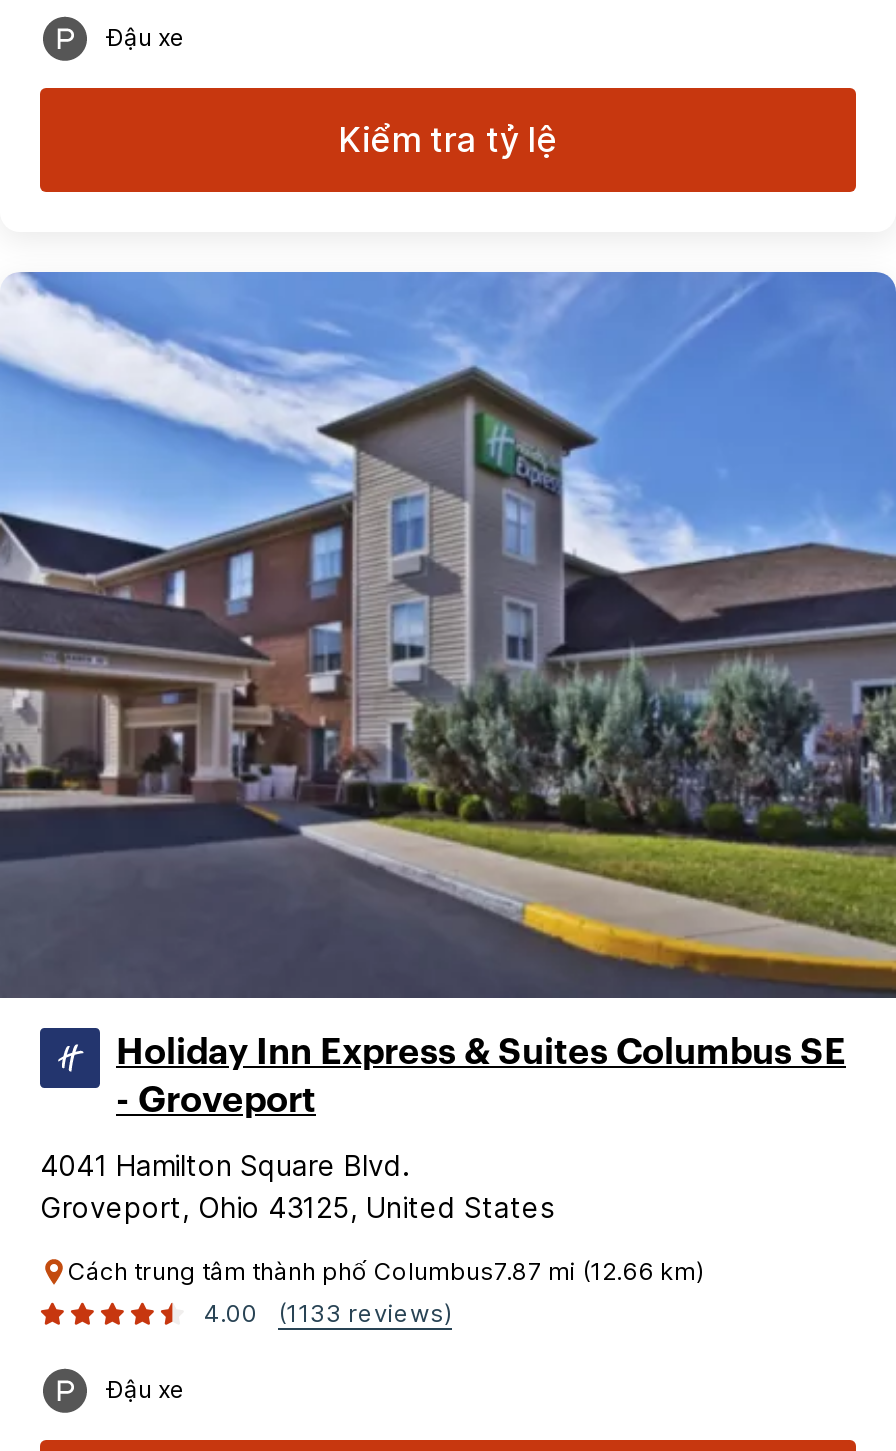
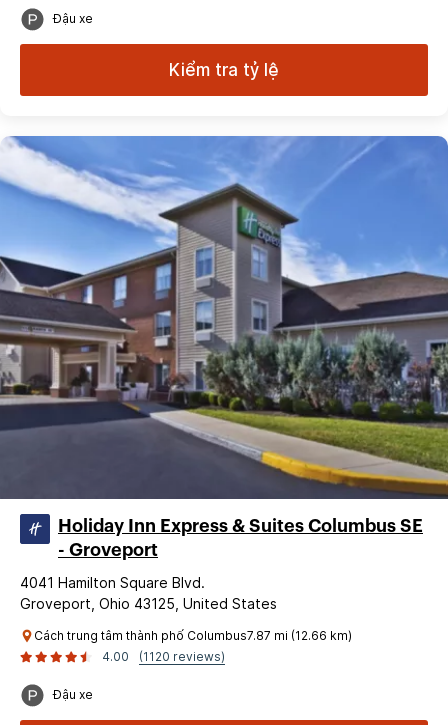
- 4.00 (1133 reviews)
+ 4.00 (1120 reviews)
